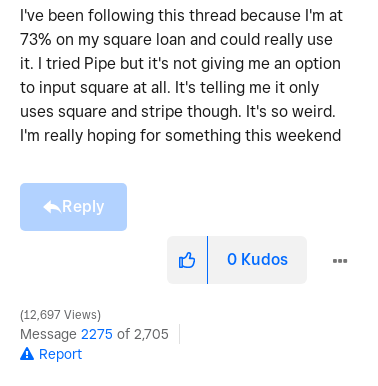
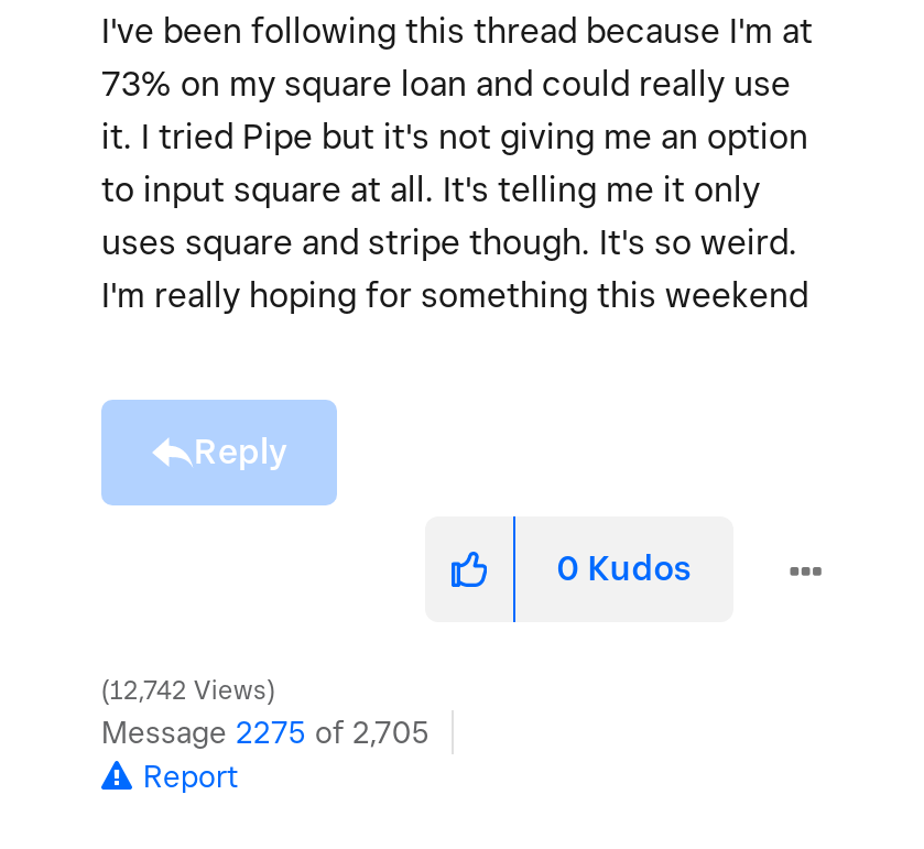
- 12,697 Views
+ 12,742 Views
